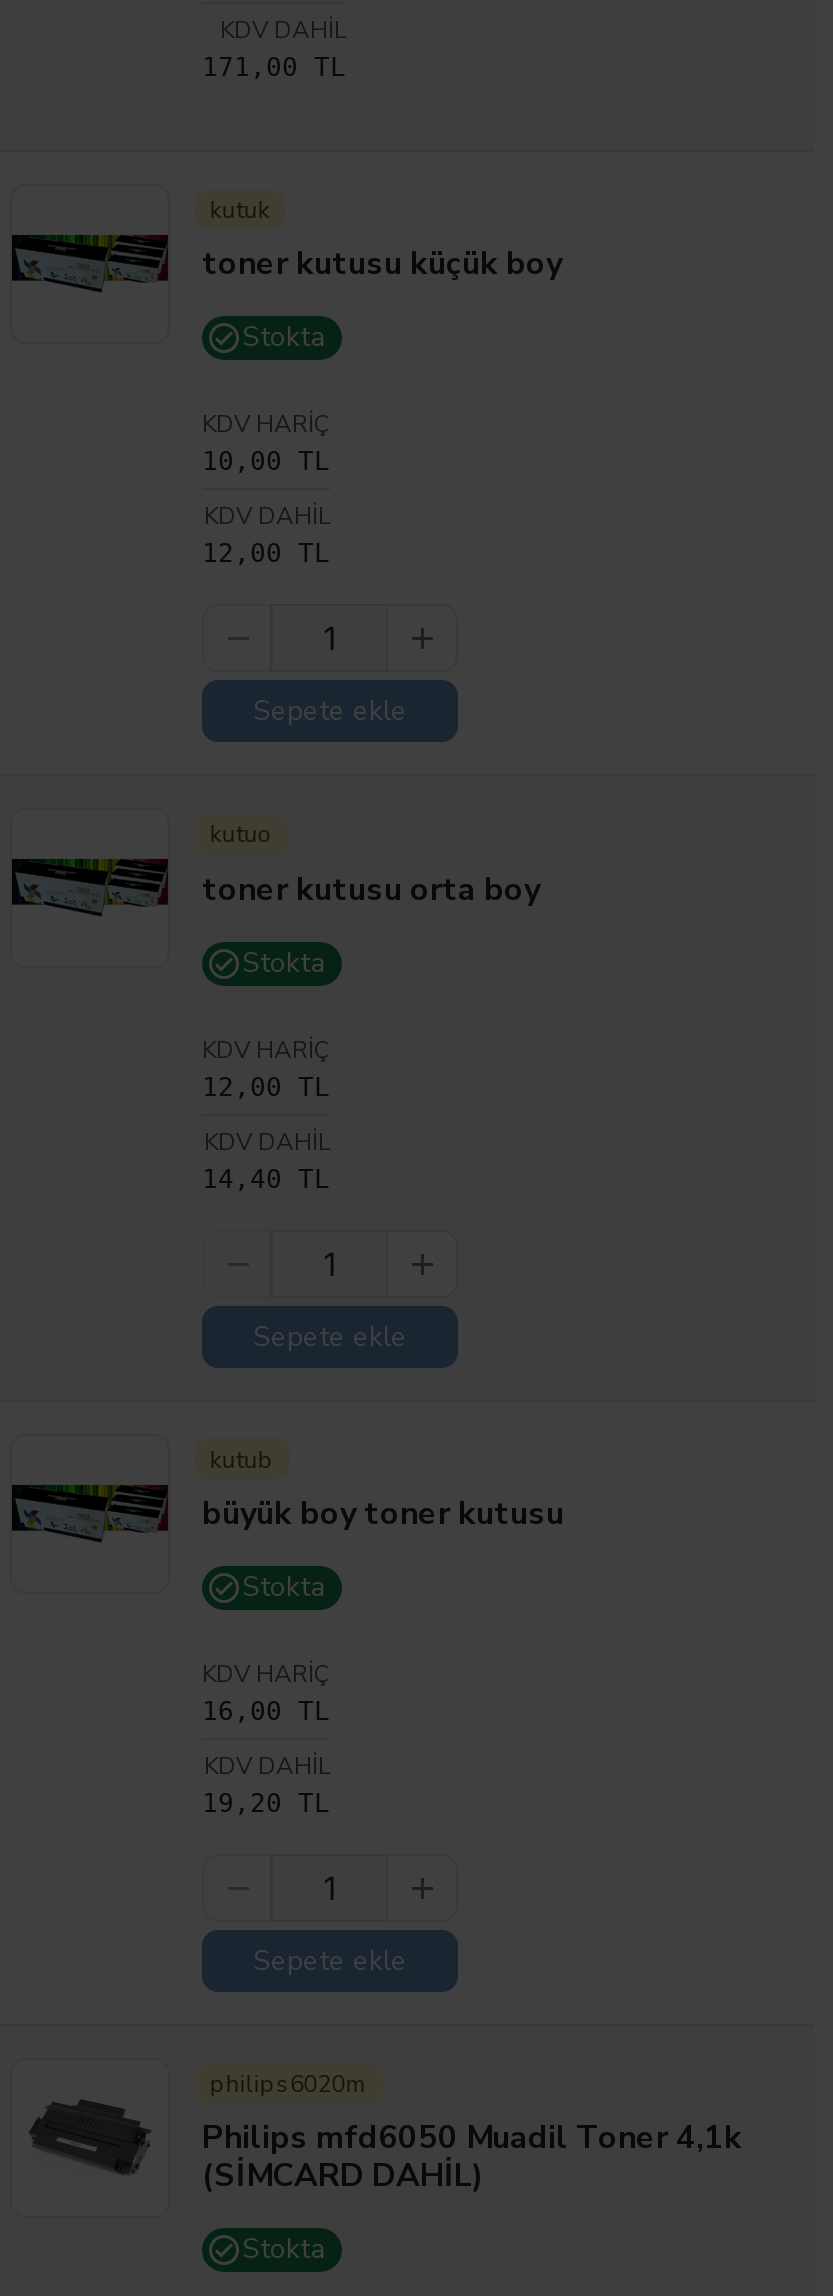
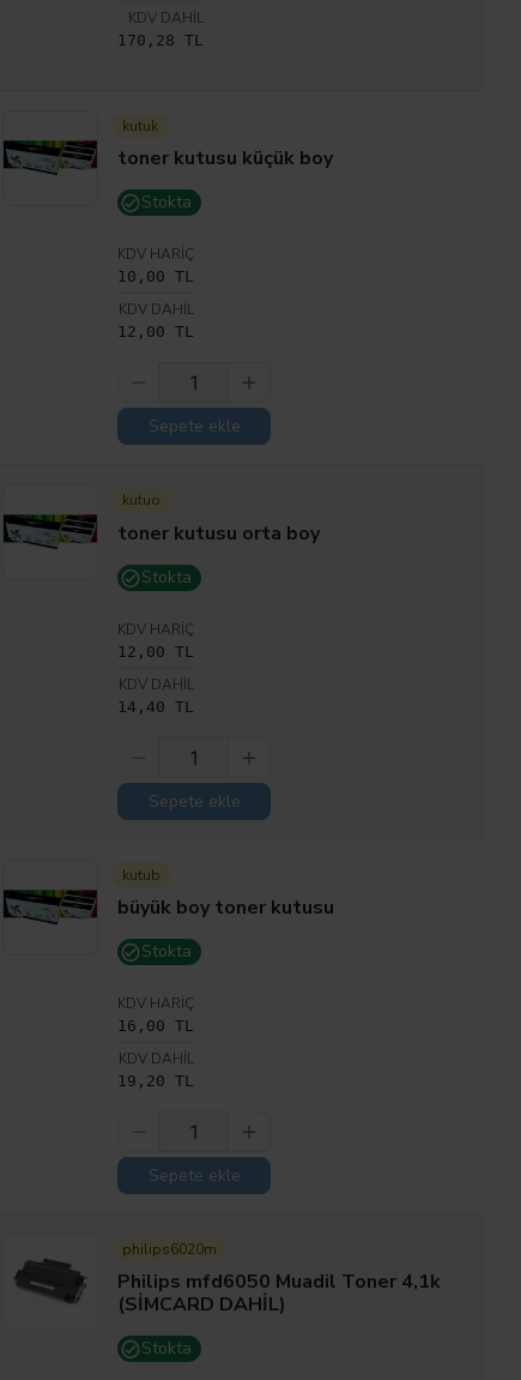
- 171,00 TL
+ 170,28 TL
